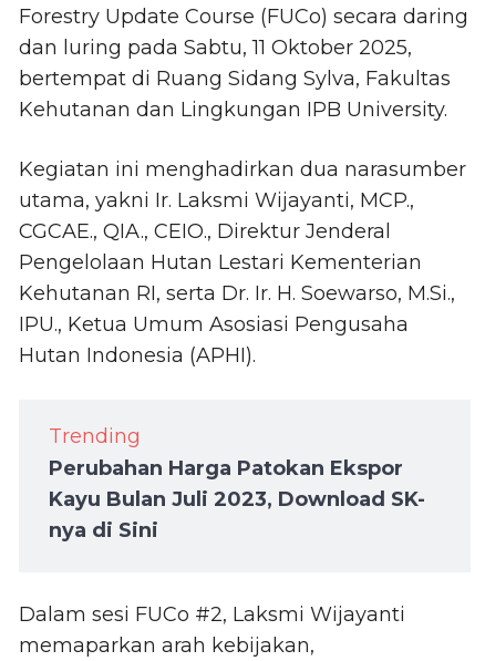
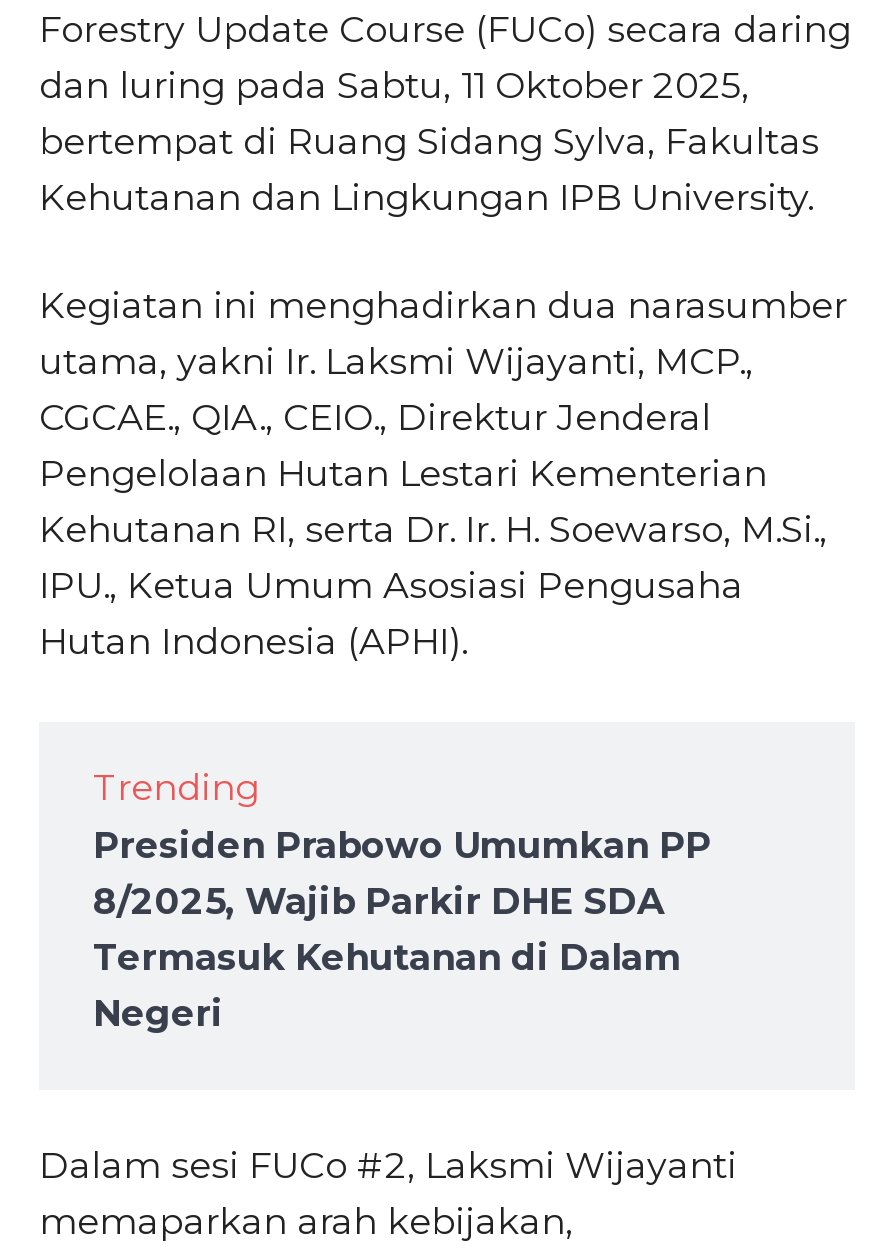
- Perubahan Harga Patokan Ekspor
- Kayu Bulan Juli 2023, Download SK-
- nya di Sini
+ Presiden Prabowo Umumkan PP
+ 8/2025, Wajib Parkir DHE SDA
+ Termasuk Kehutanan di Dalam
+ Negeri
